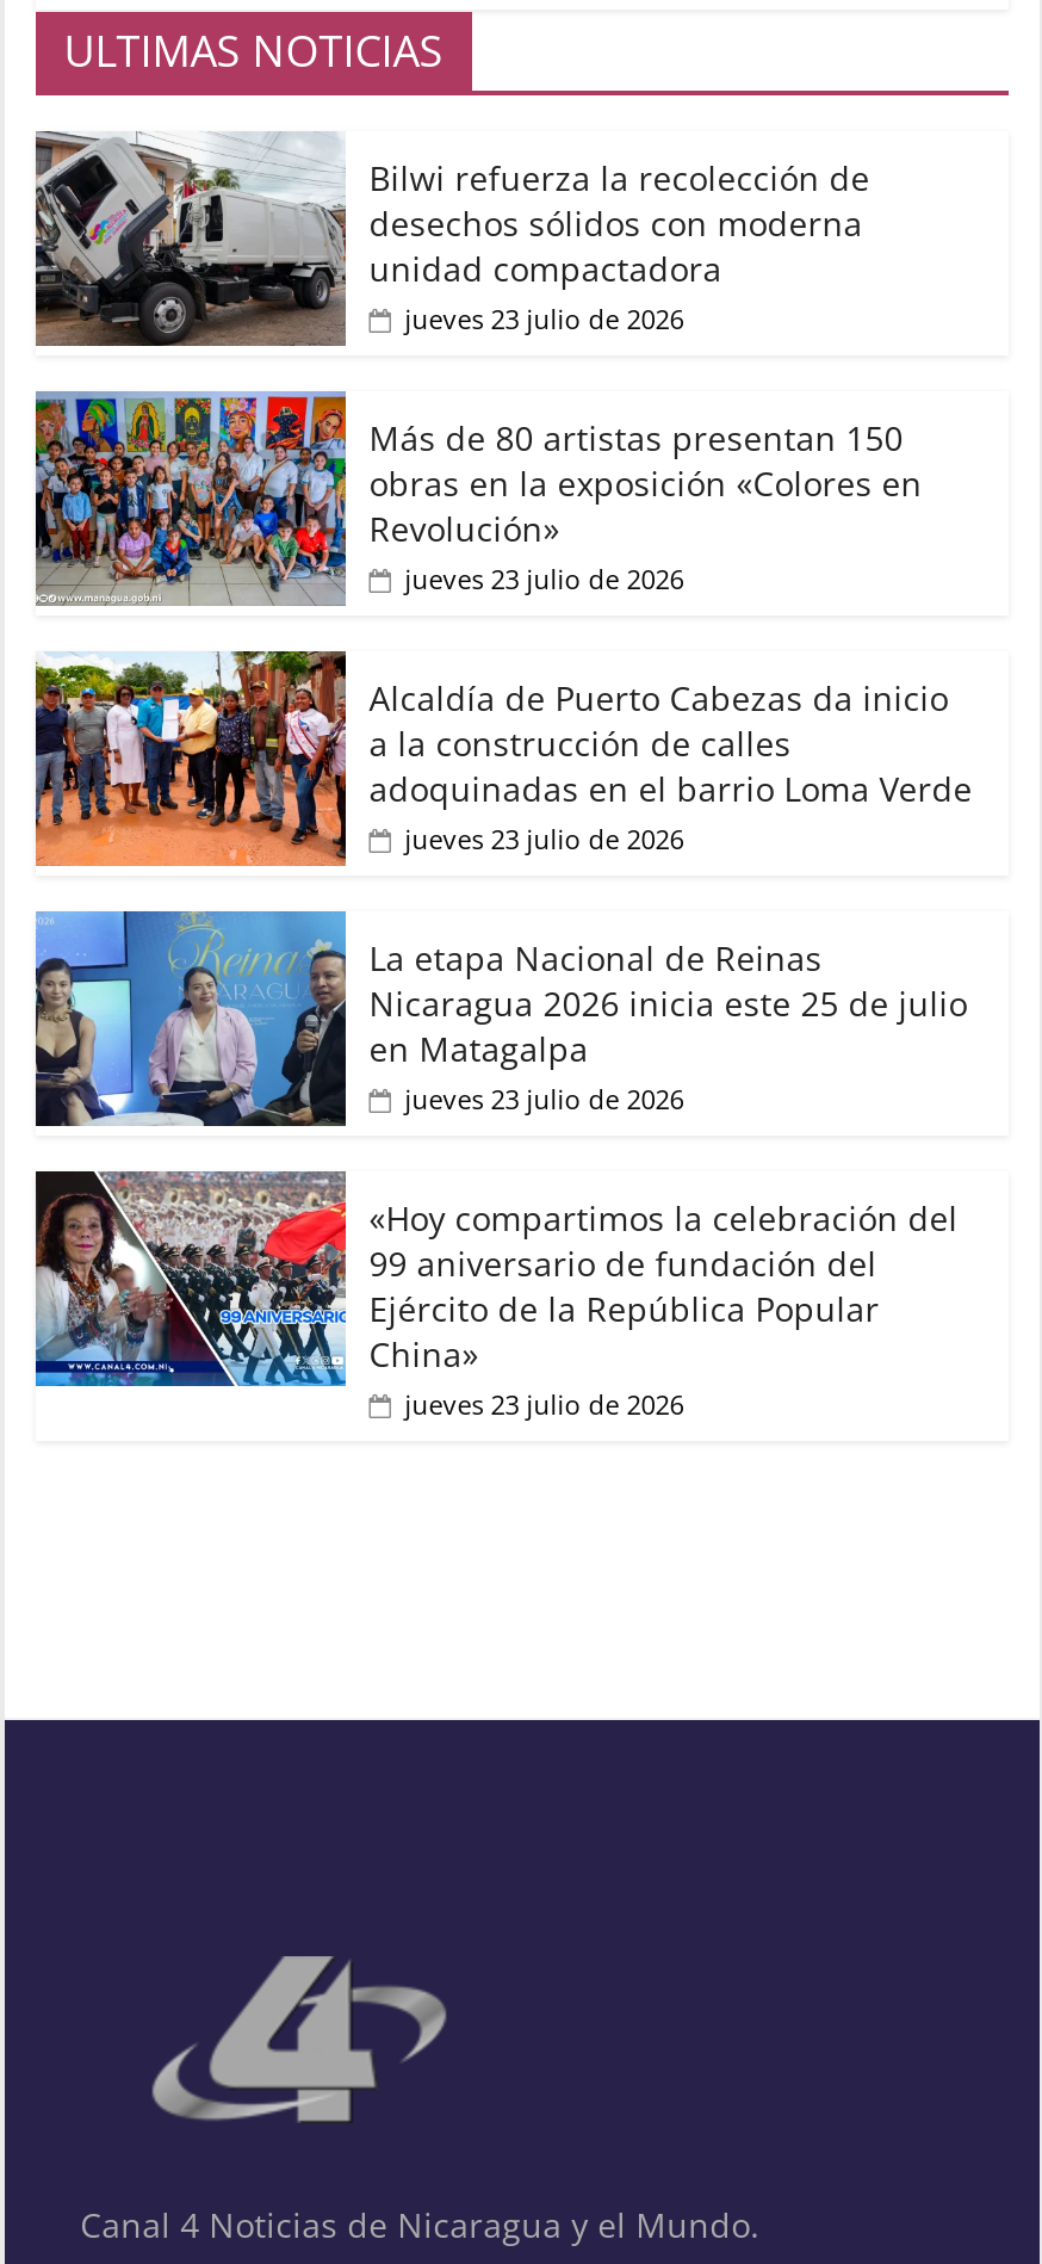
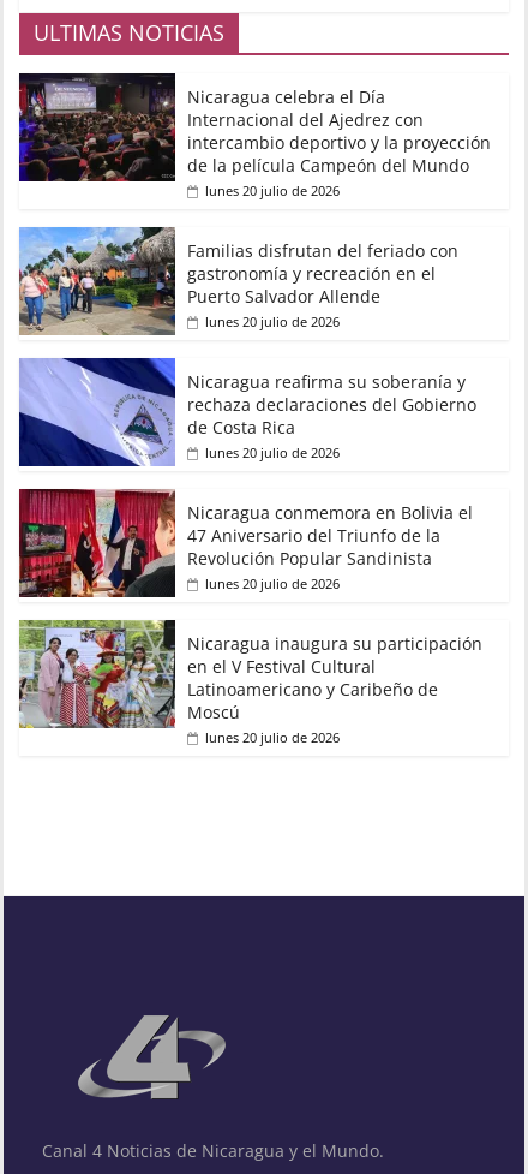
- [image]
- Bilwi refuerza la recolección de
- desechos sólidos con moderna
- unidad compactadora
- jueves 23 julio de 2026
+ [image]
+ Nicaragua celebra el Día
+ Internacional del Ajedrez con
+ intercambio deportivo y la proyección
+ de la película Campeón del Mundo
+ lunes 20 julio de 2026

- [image]
- Más de 80 artistas presentan 150
- obras en la exposición «Colores en
- Revolución»
- jueves 23 julio de 2026
+ [image]
+ Familias disfrutan del feriado con
+ gastronomía y recreación en el
+ Puerto Salvador Allende
+ lunes 20 julio de 2026

- [image]
- Alcaldía de Puerto Cabezas da inicio
- a la construcción de calles
- adoquinadas en el barrio Loma Verde
- jueves 23 julio de 2026
+ [image]
+ Nicaragua reafirma su soberanía y
+ rechaza declaraciones del Gobierno
+ de Costa Rica
+ lunes 20 julio de 2026

- [image]
- La etapa Nacional de Reinas
- Nicaragua 2026 inicia este 25 de julio
- en Matagalpa
- jueves 23 julio de 2026
+ [image]
+ Nicaragua conmemora en Bolivia el
+ 47 Aniversario del Triunfo de la
+ Revolución Popular Sandinista
+ lunes 20 julio de 2026

- [image]
- «Hoy compartimos la celebración del
- 99 aniversario de fundación del
- Ejército de la República Popular
- China»
- jueves 23 julio de 2026
+ [image]
+ Nicaragua inaugura su participación
+ en el V Festival Cultural
+ Latinoamericano y Caribeño de
+ Moscú
+ lunes 20 julio de 2026
